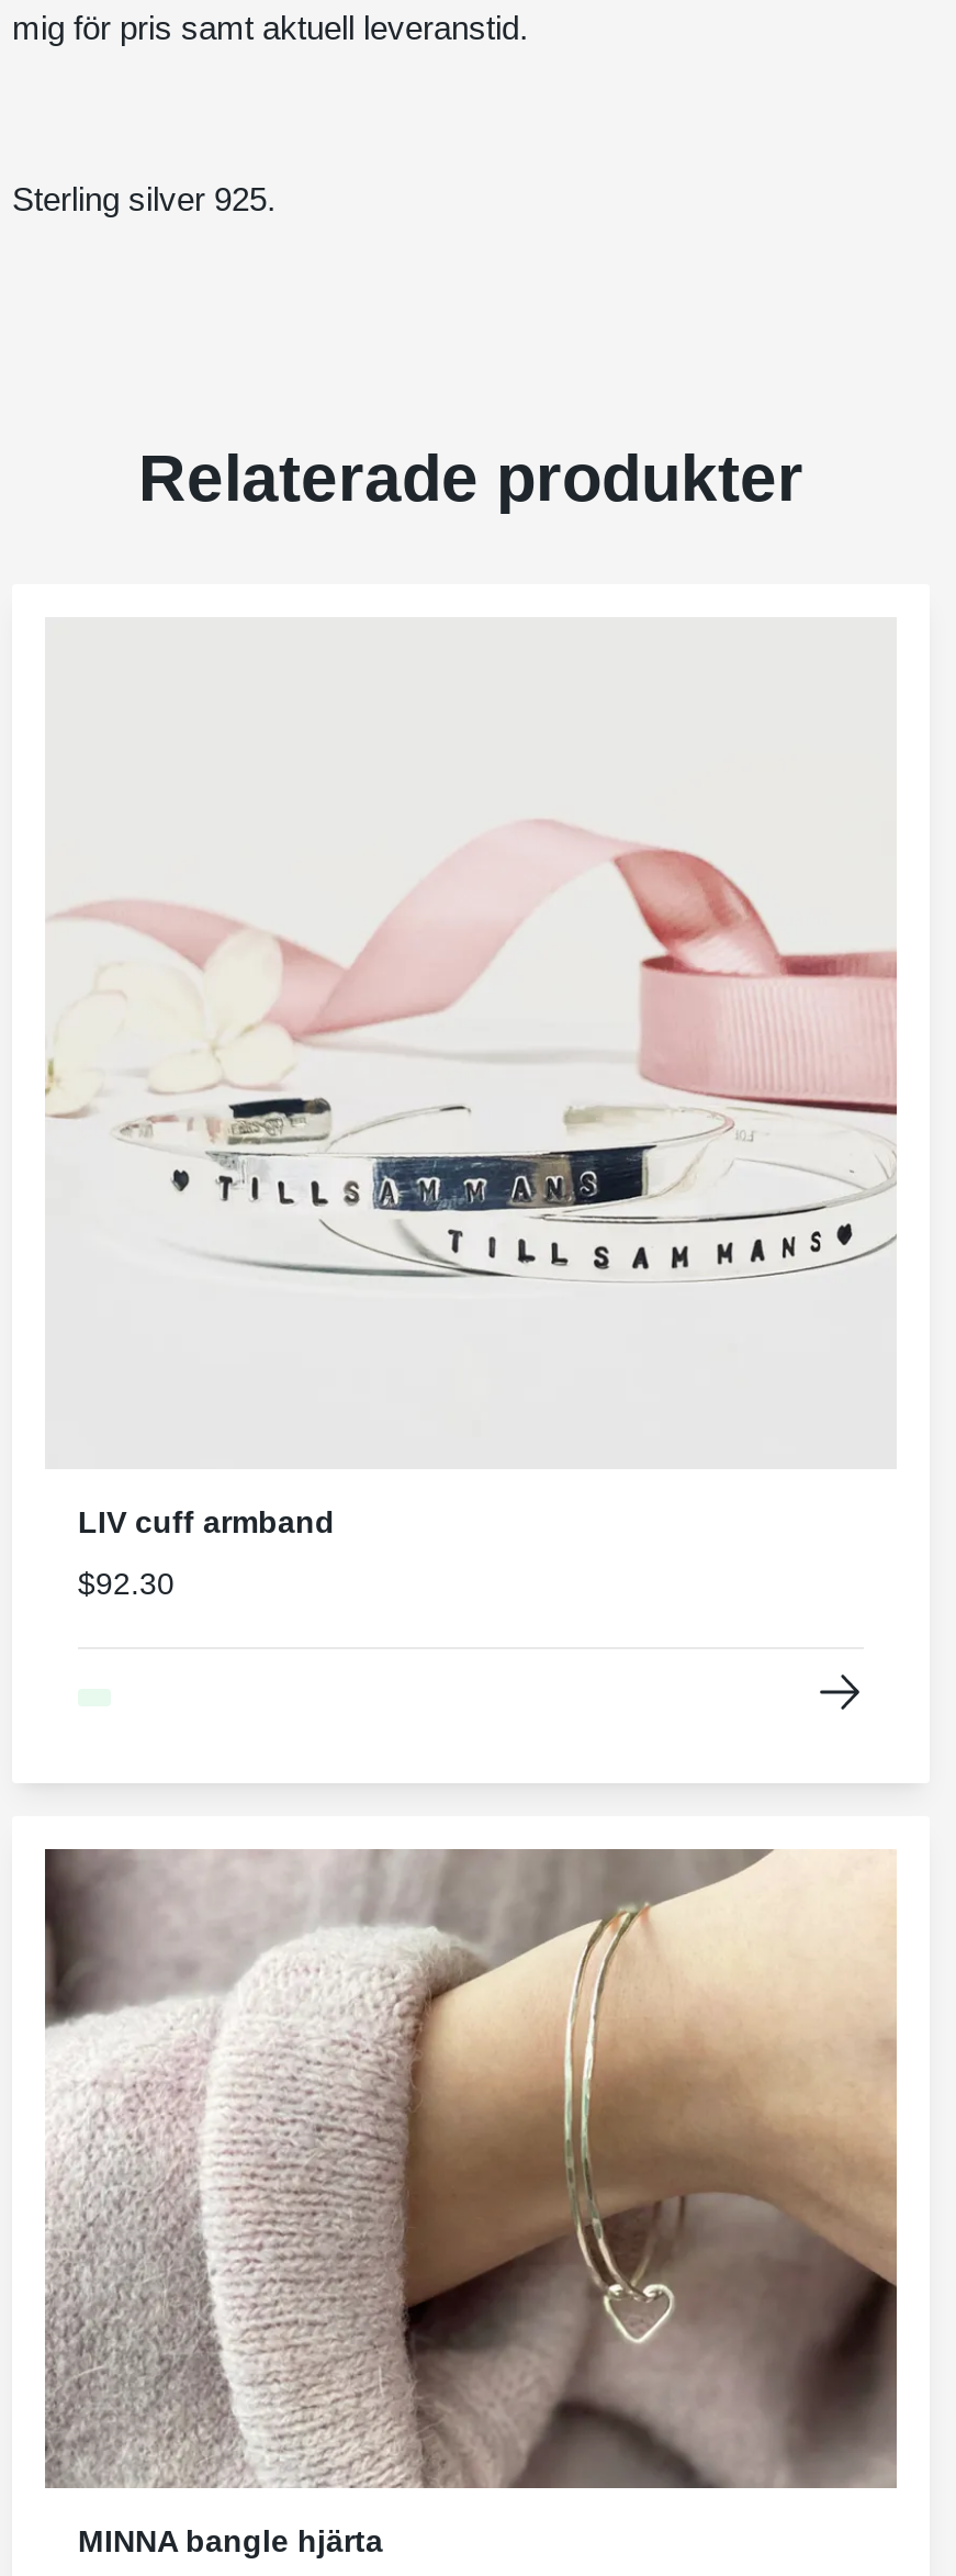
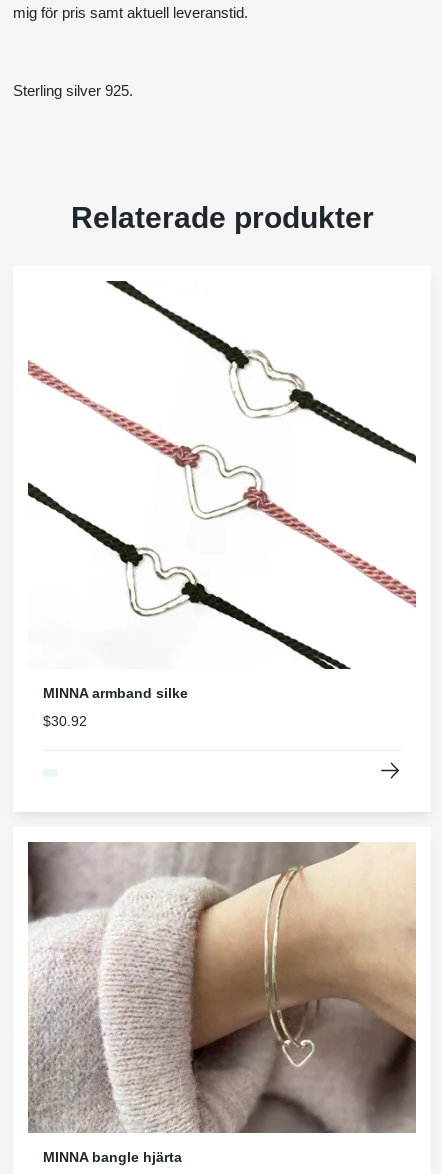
- [image]
- LIV cuff armband
+ [image]
+ MINNA armband silke

- $92.30
+ $30.92
